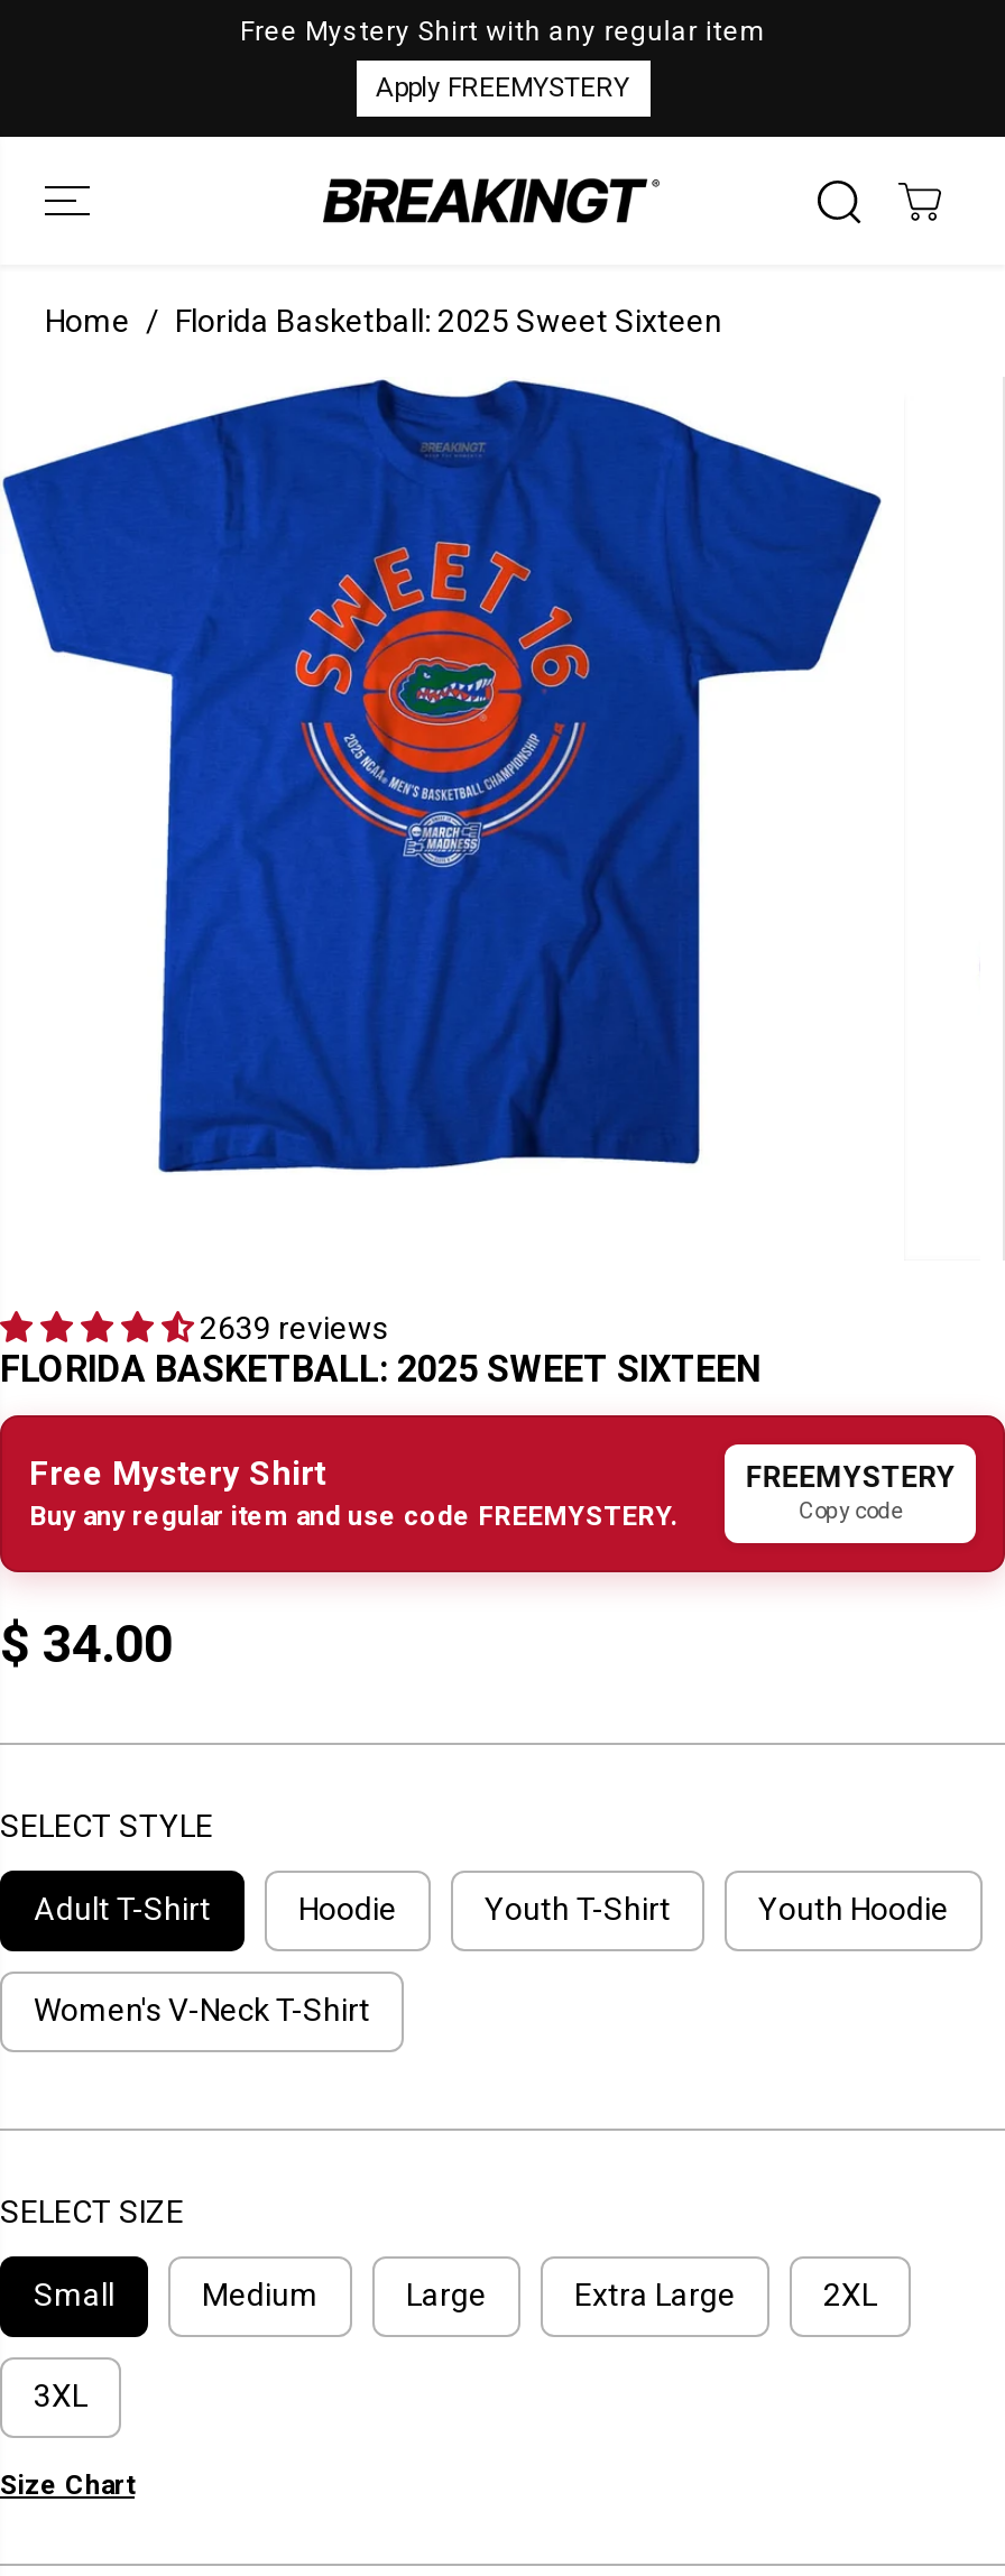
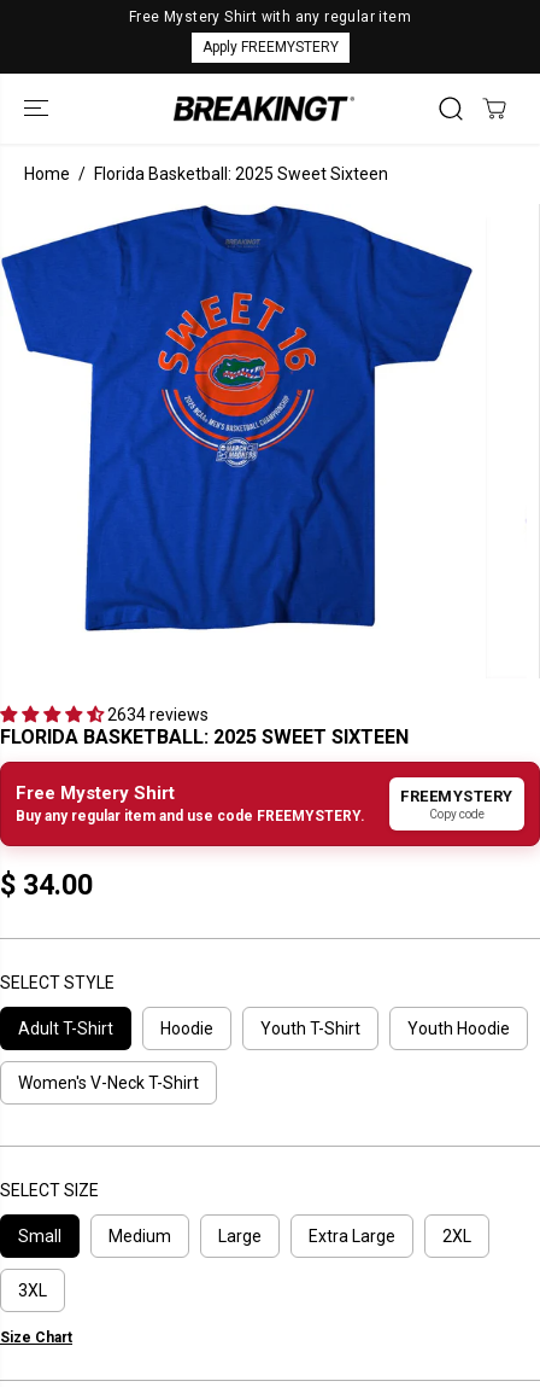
- 2639 reviews
+ 2634 reviews
